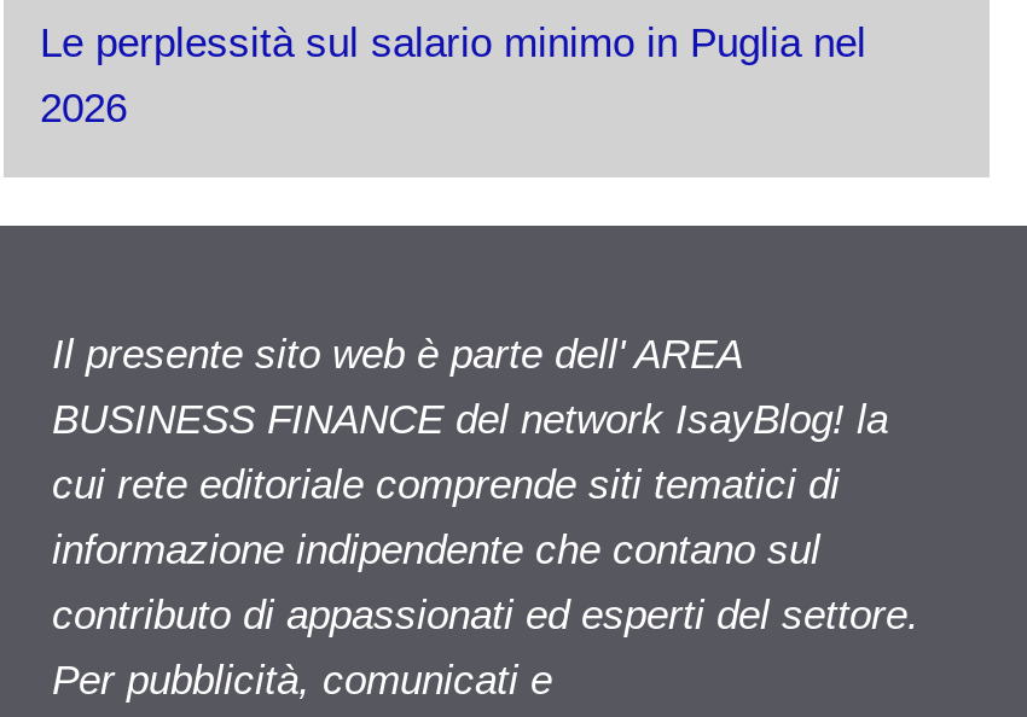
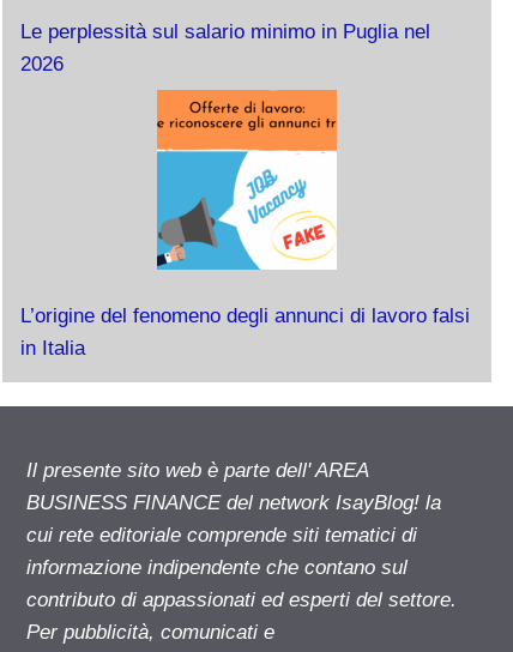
+ [image]
+ L’origine del fenomeno degli annunci di lavoro falsi
+ in Italia
